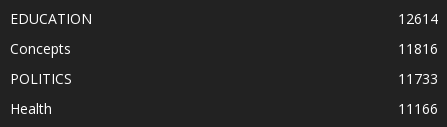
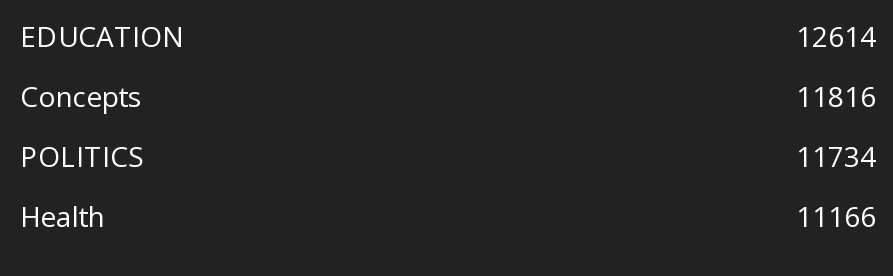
- 11733
+ 11734
